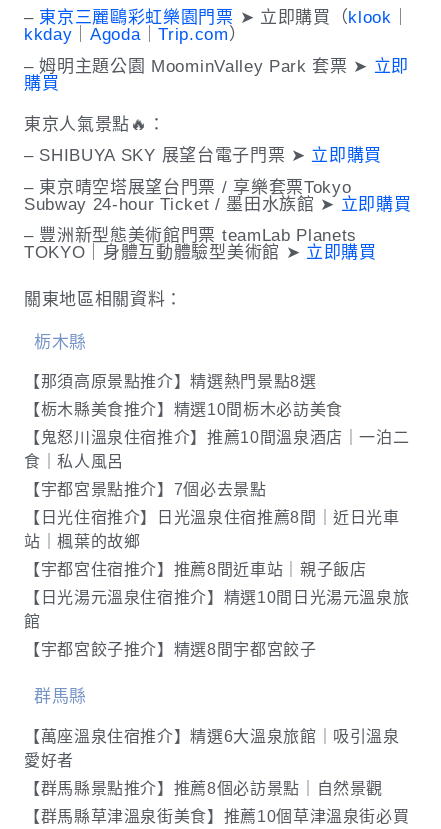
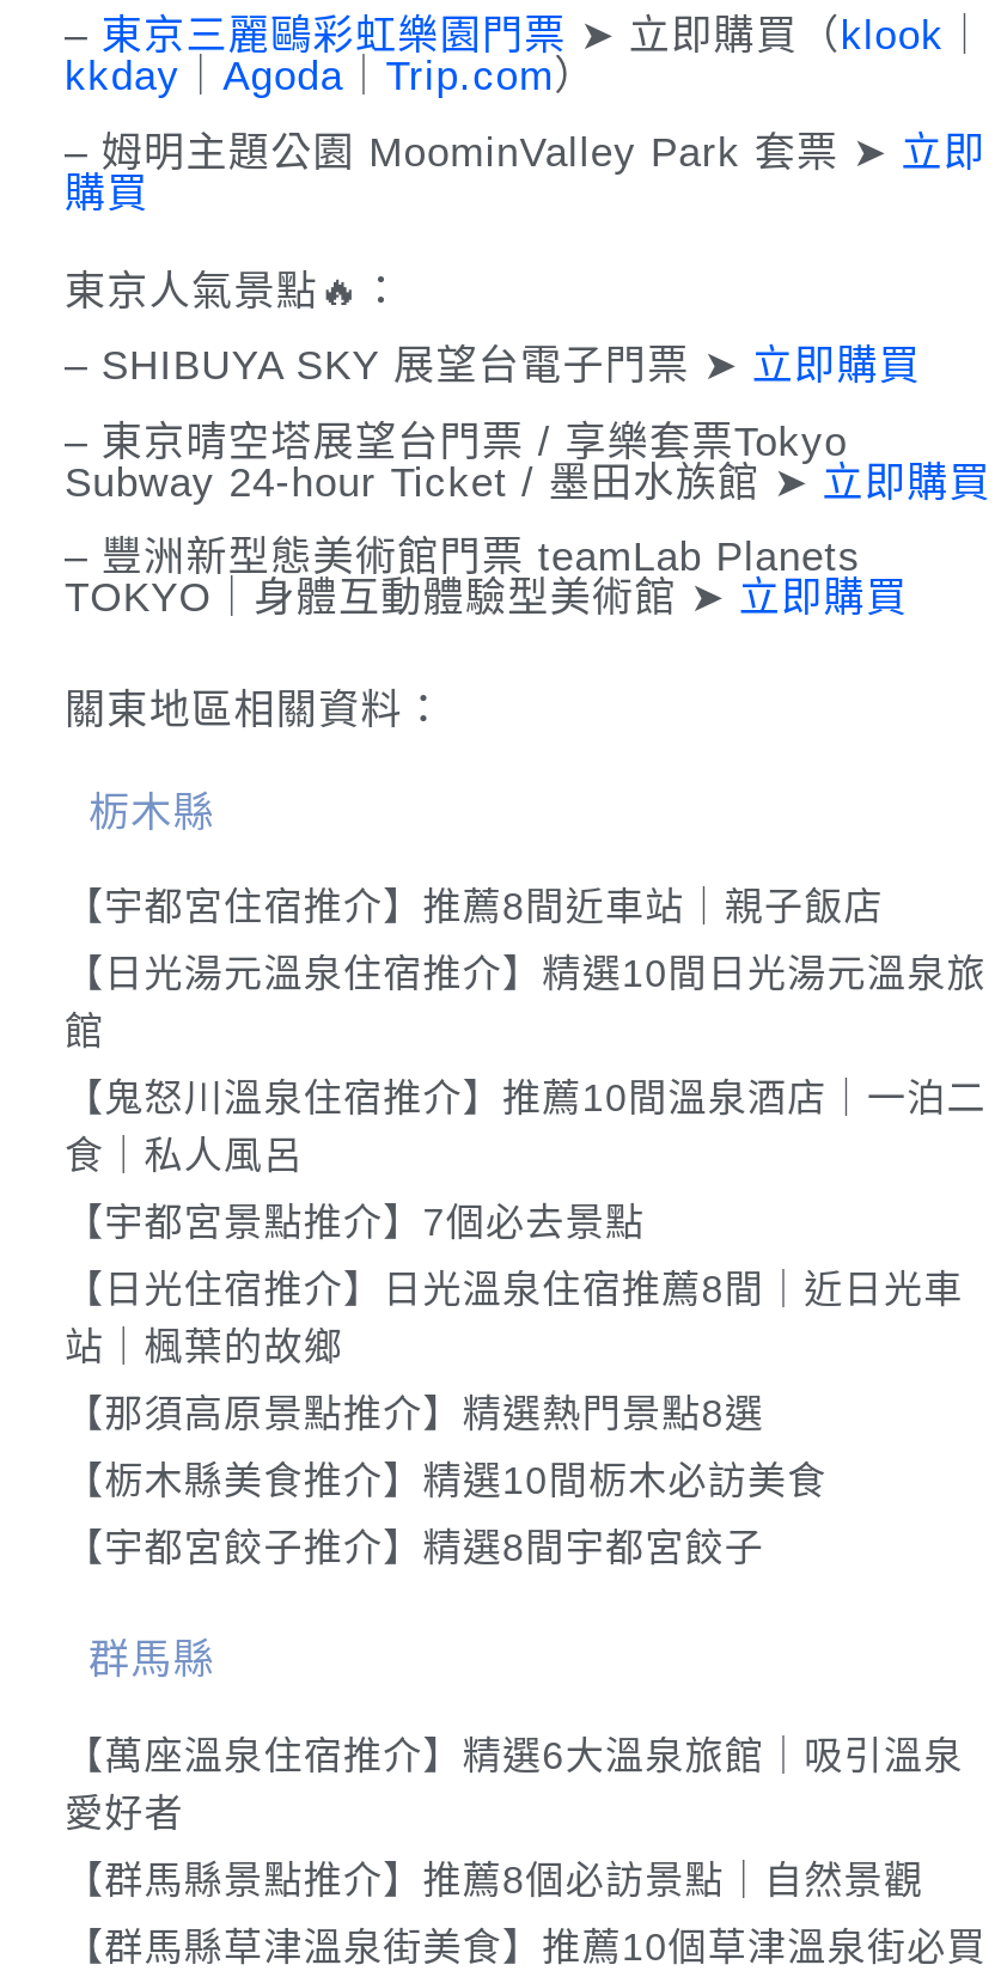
moved down: 【那須高原景點推介】精選熱門景點8選

moved down: 【栃木縣美食推介】精選10間栃木必訪美食

moved down: 【鬼怒川溫泉住宿推介】推薦10間溫泉酒店｜一泊二 | 食｜私人風呂 | 【宇都宮景點推介】7個必去景點 | 【日光住宿推介】日光溫泉住宿推薦8間｜近日光車 | 站｜楓葉的故鄉

moved up: 【宇都宮住宿推介】推薦8間近車站｜親子飯店

moved up: 【日光湯元溫泉住宿推介】精選10間日光湯元溫泉旅 | 館
